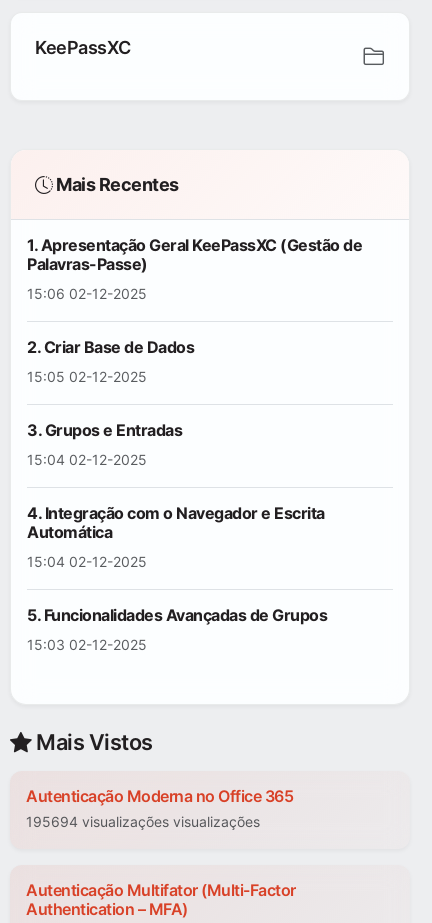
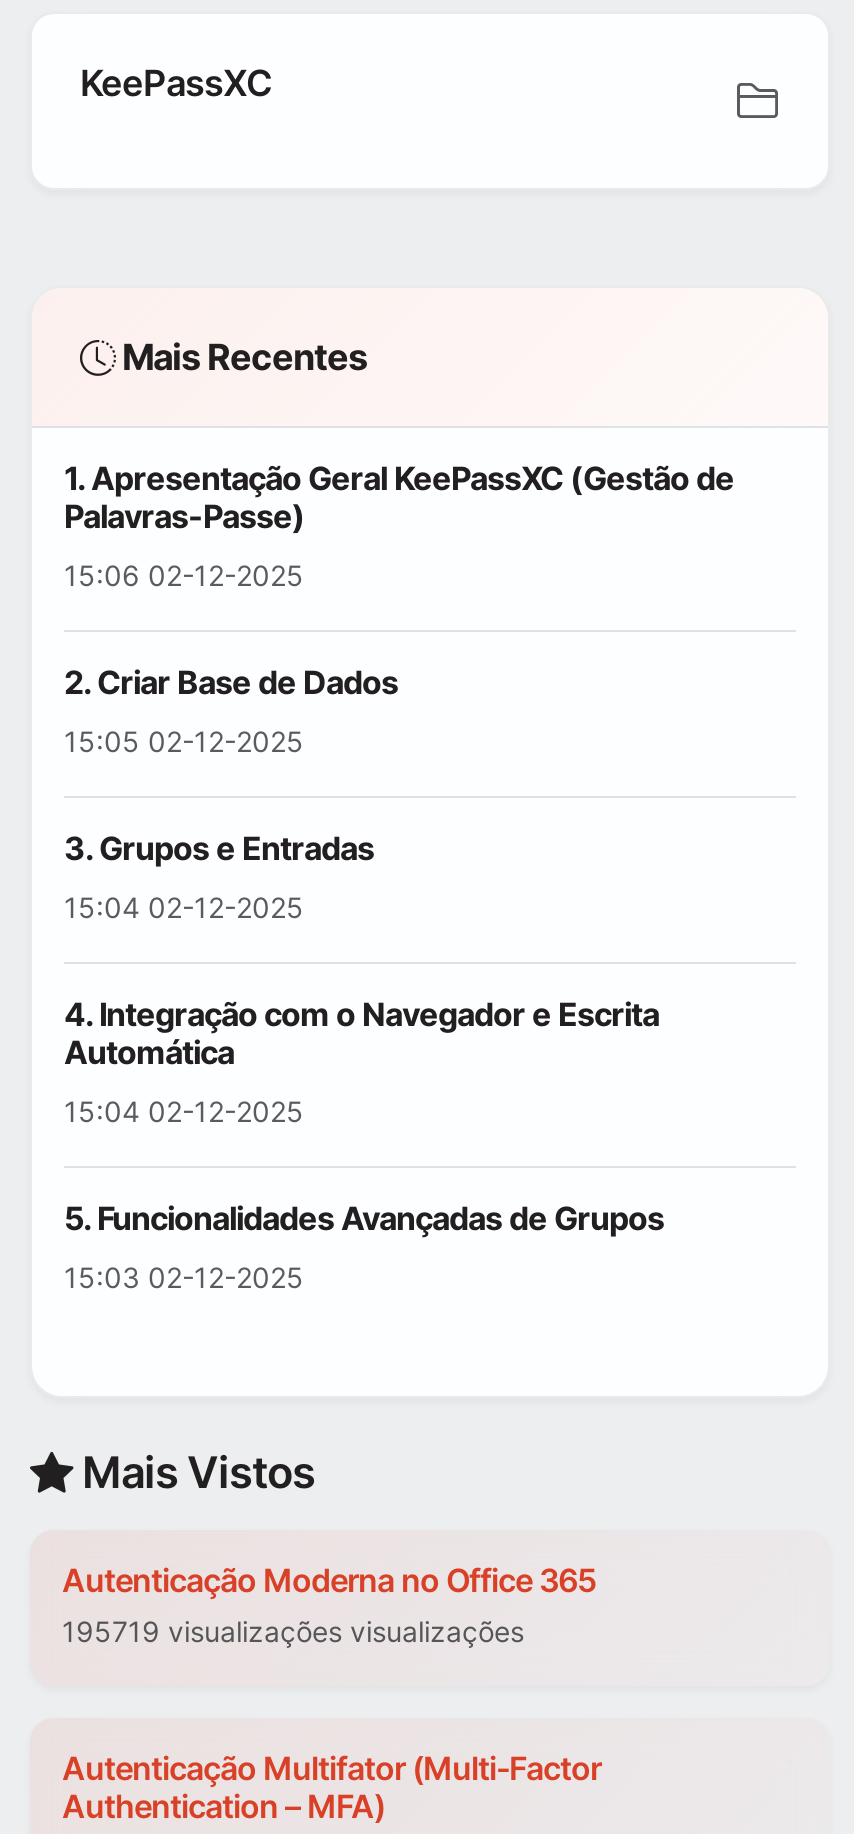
- 195694 visualizações visualizações
+ 195719 visualizações visualizações
